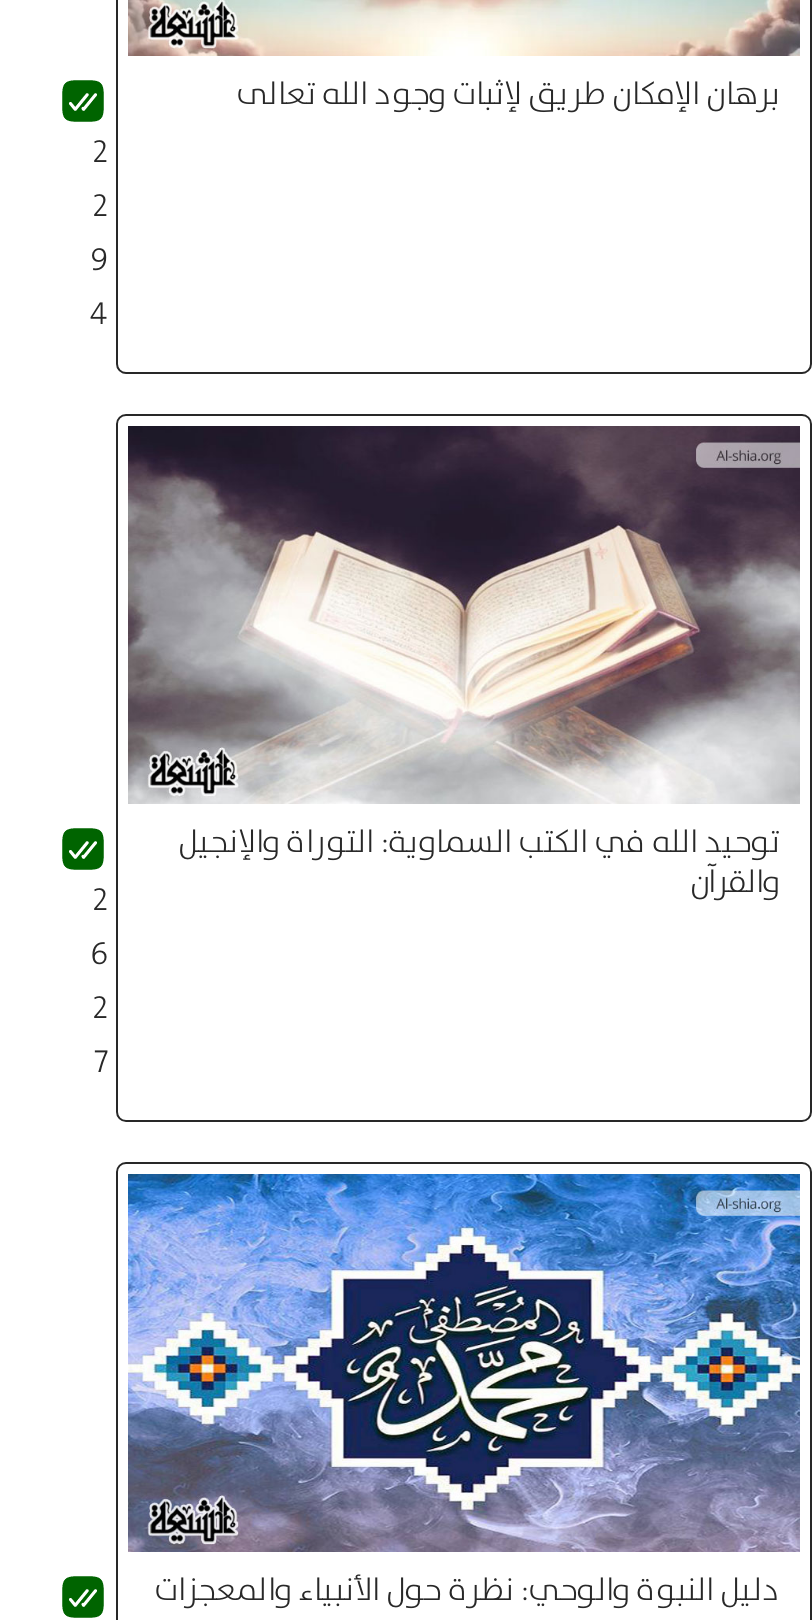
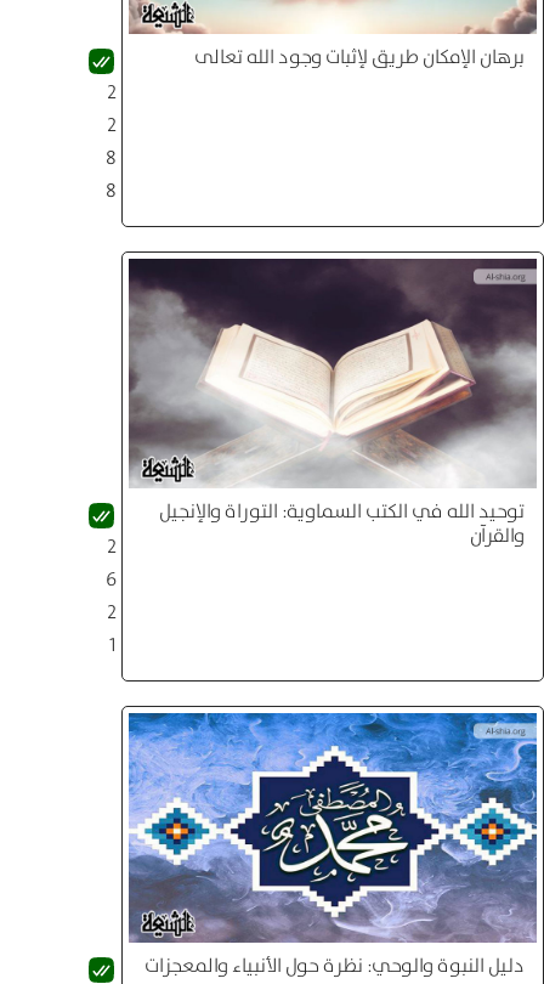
- 9
+ 8

- 4
+ 8

- 7
+ 1
